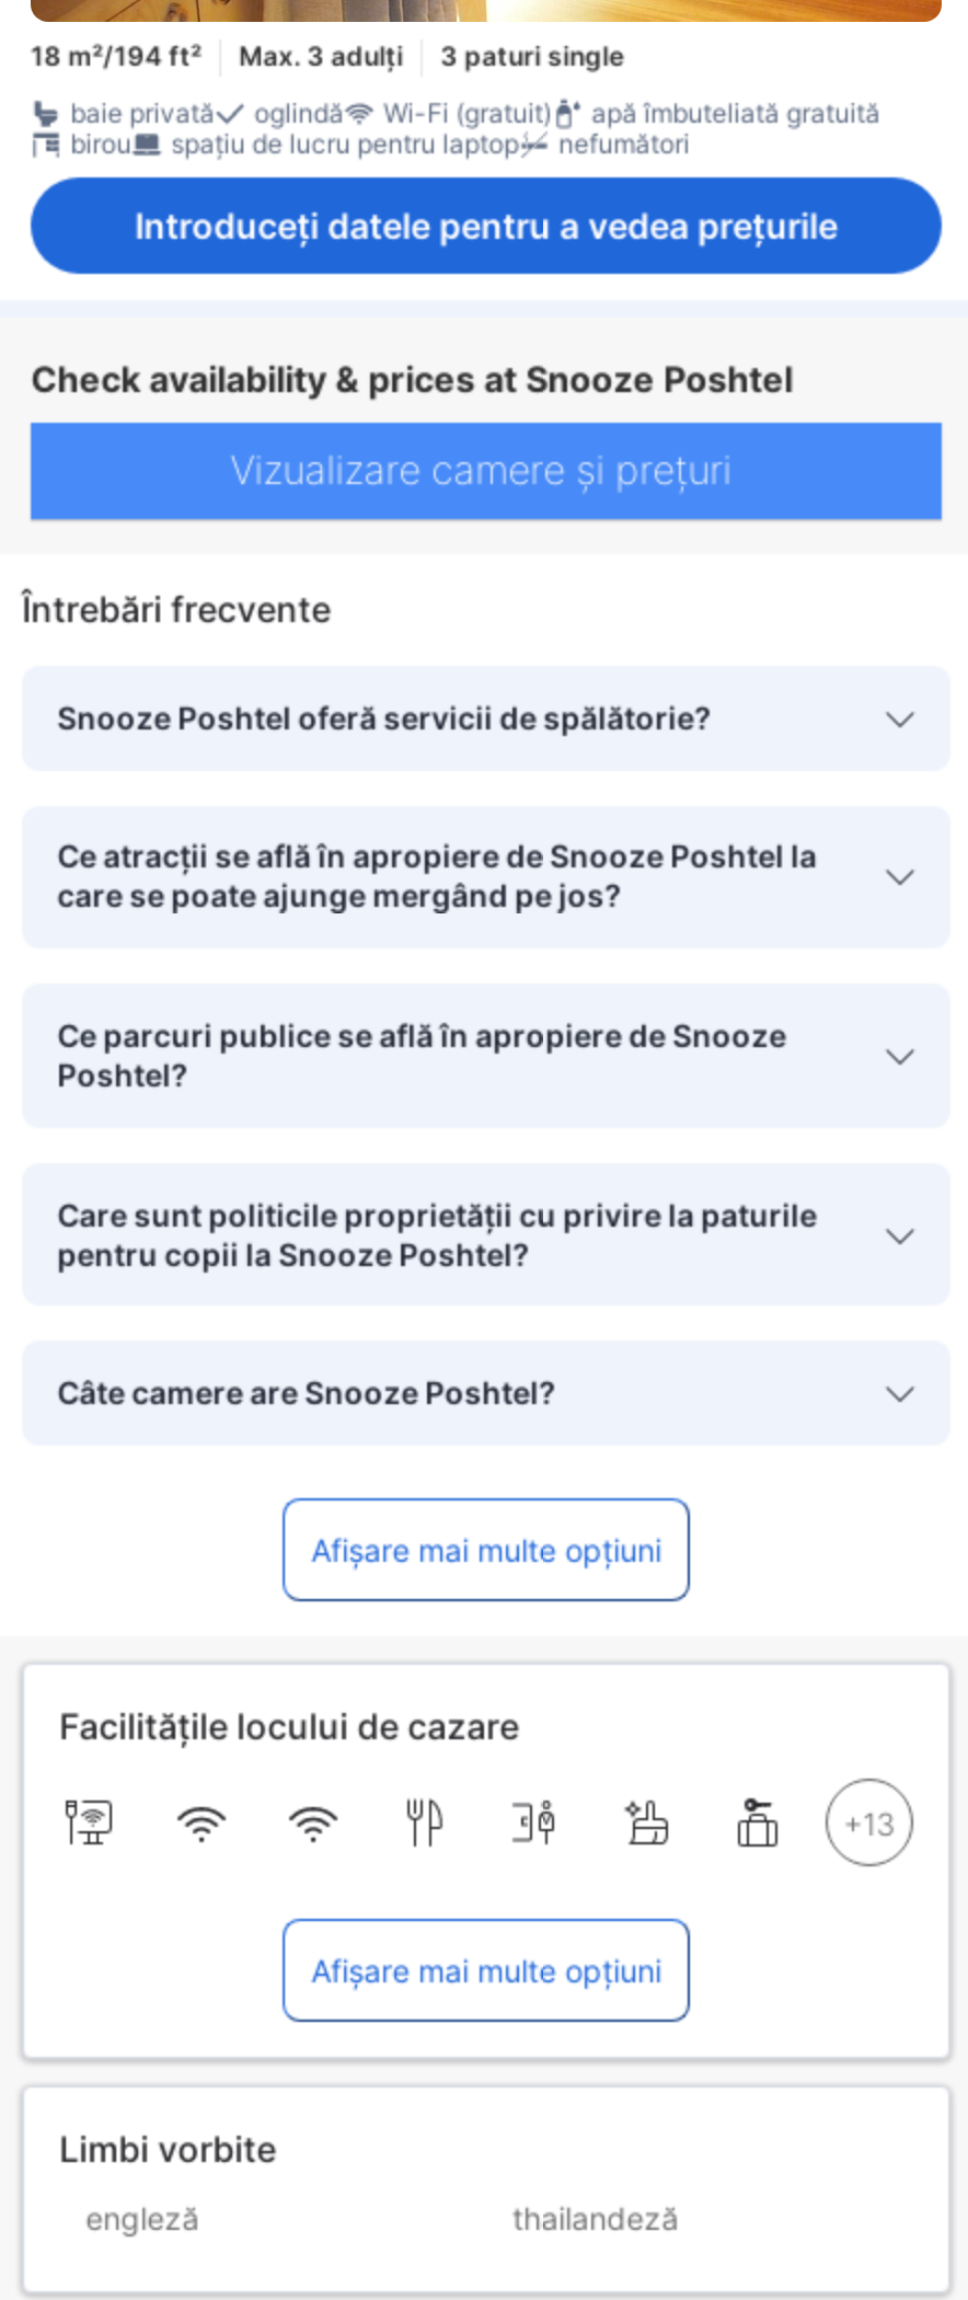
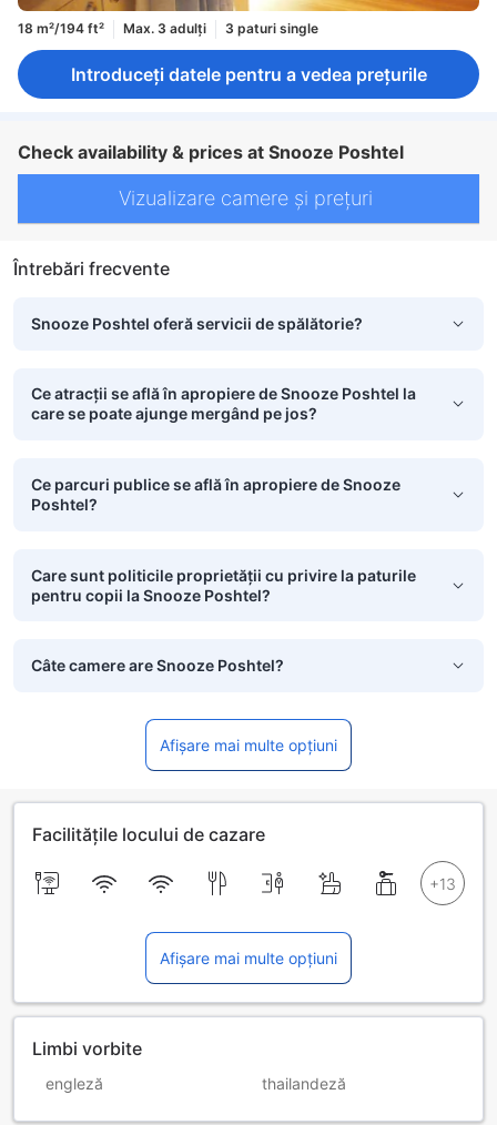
- baie privată
- oglindă
- Wi-Fi (gratuit)
- apă îmbuteliată gratuită
- birou
- spațiu de lucru pentru laptop
- nefumători
